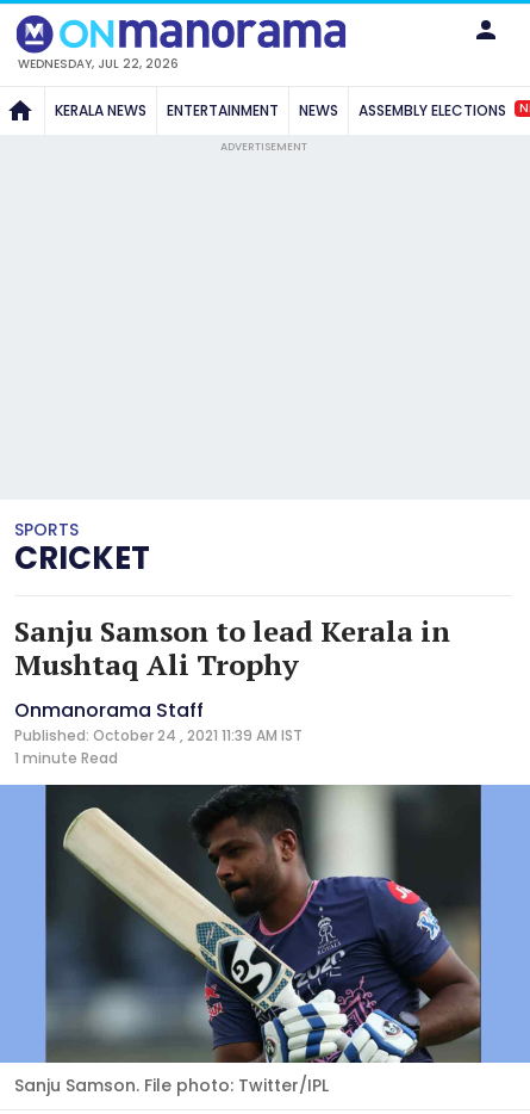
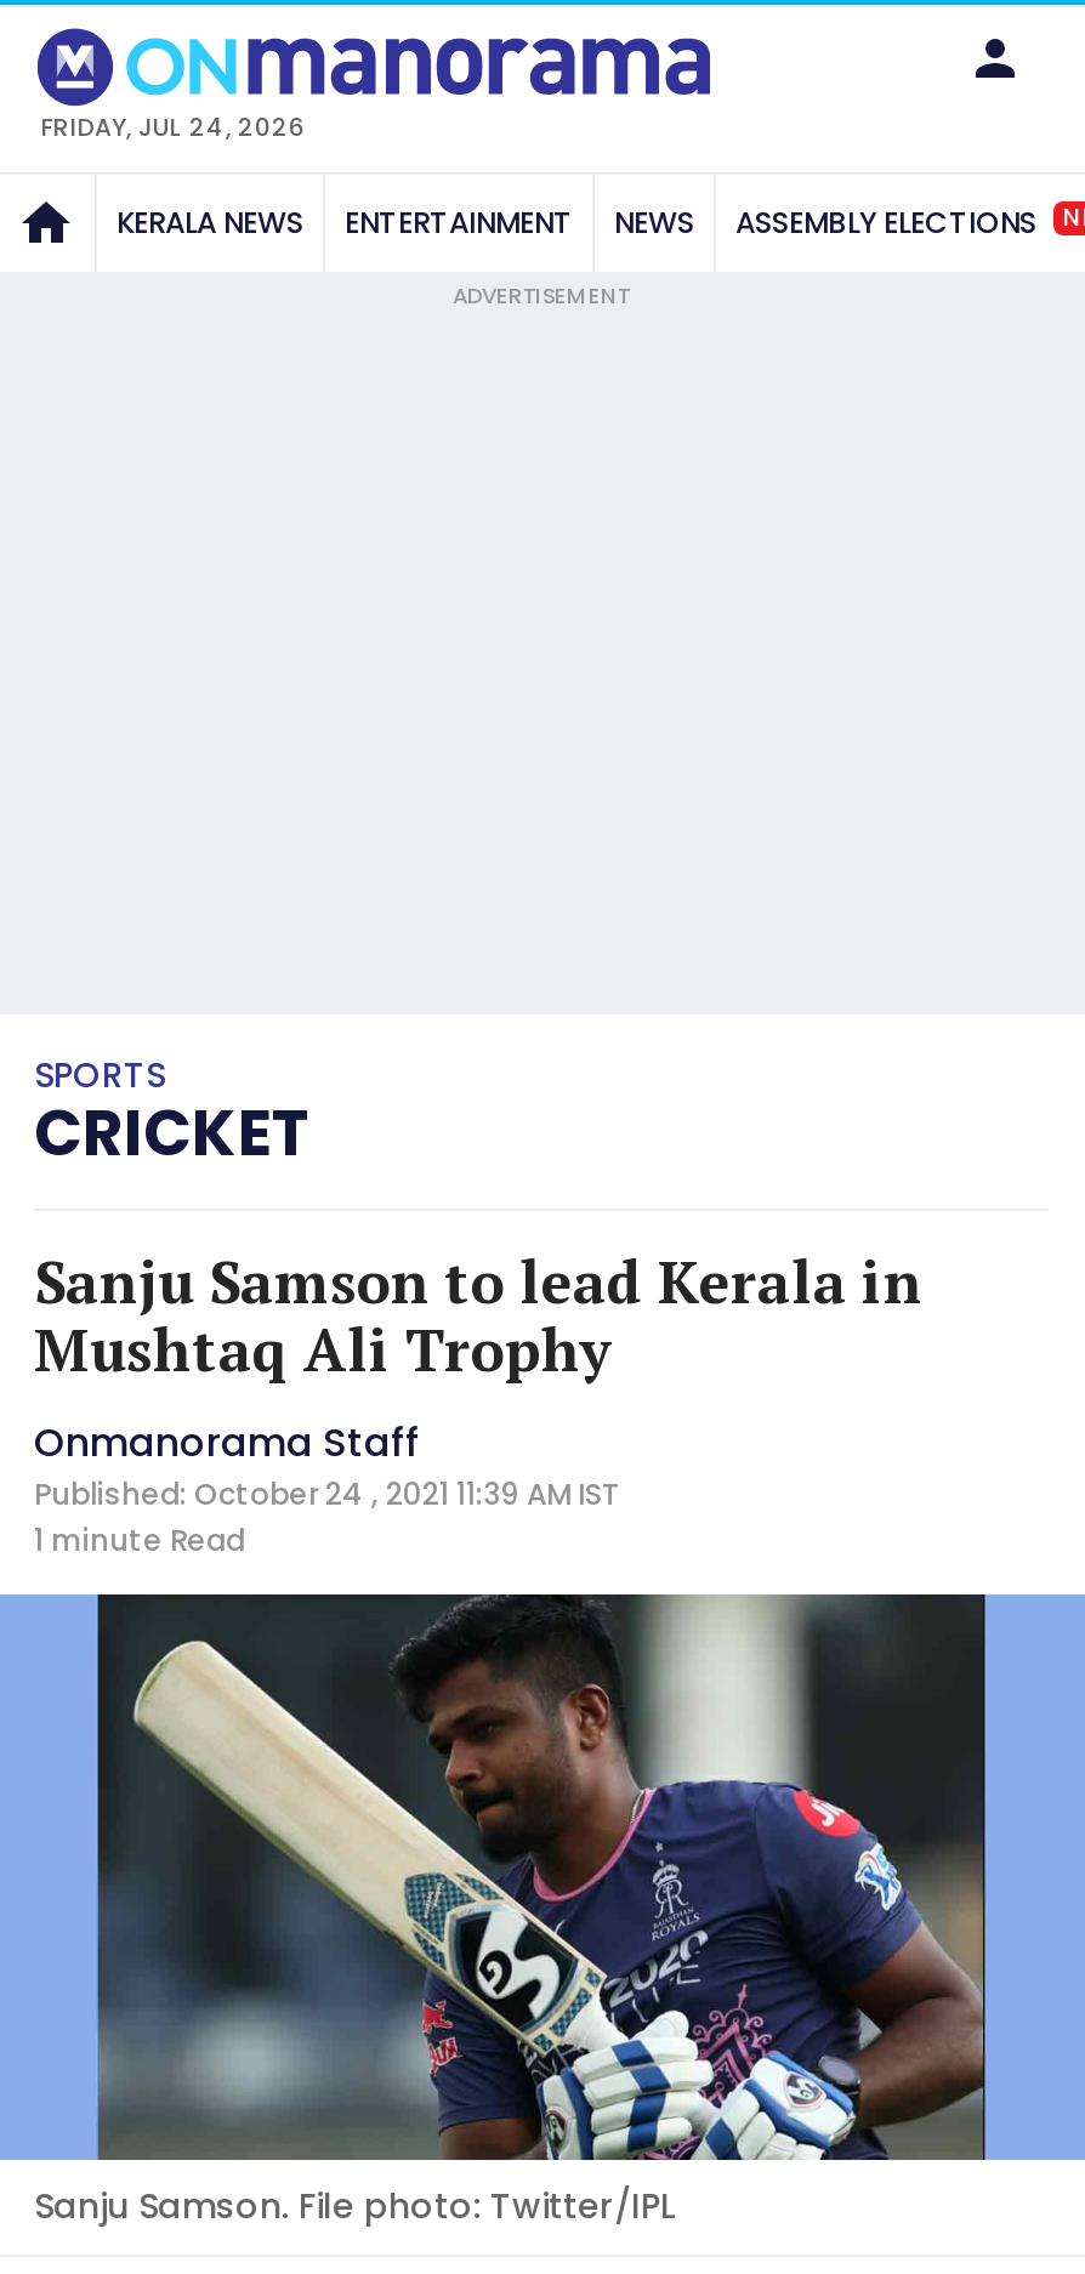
- WEDNESDAY, JUL 22, 2026
+ FRIDAY, JUL 24, 2026
